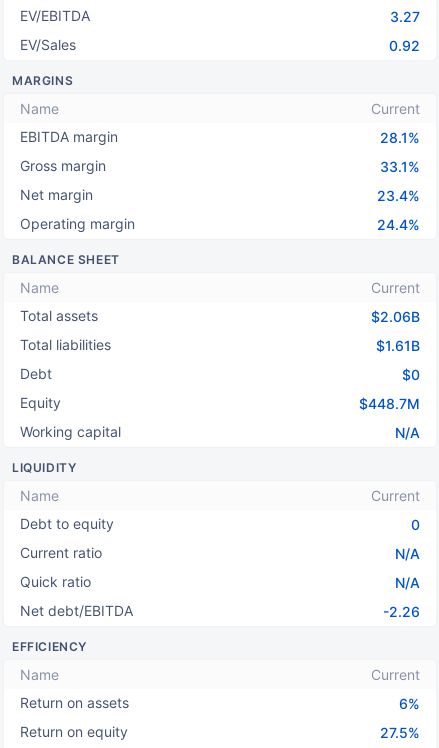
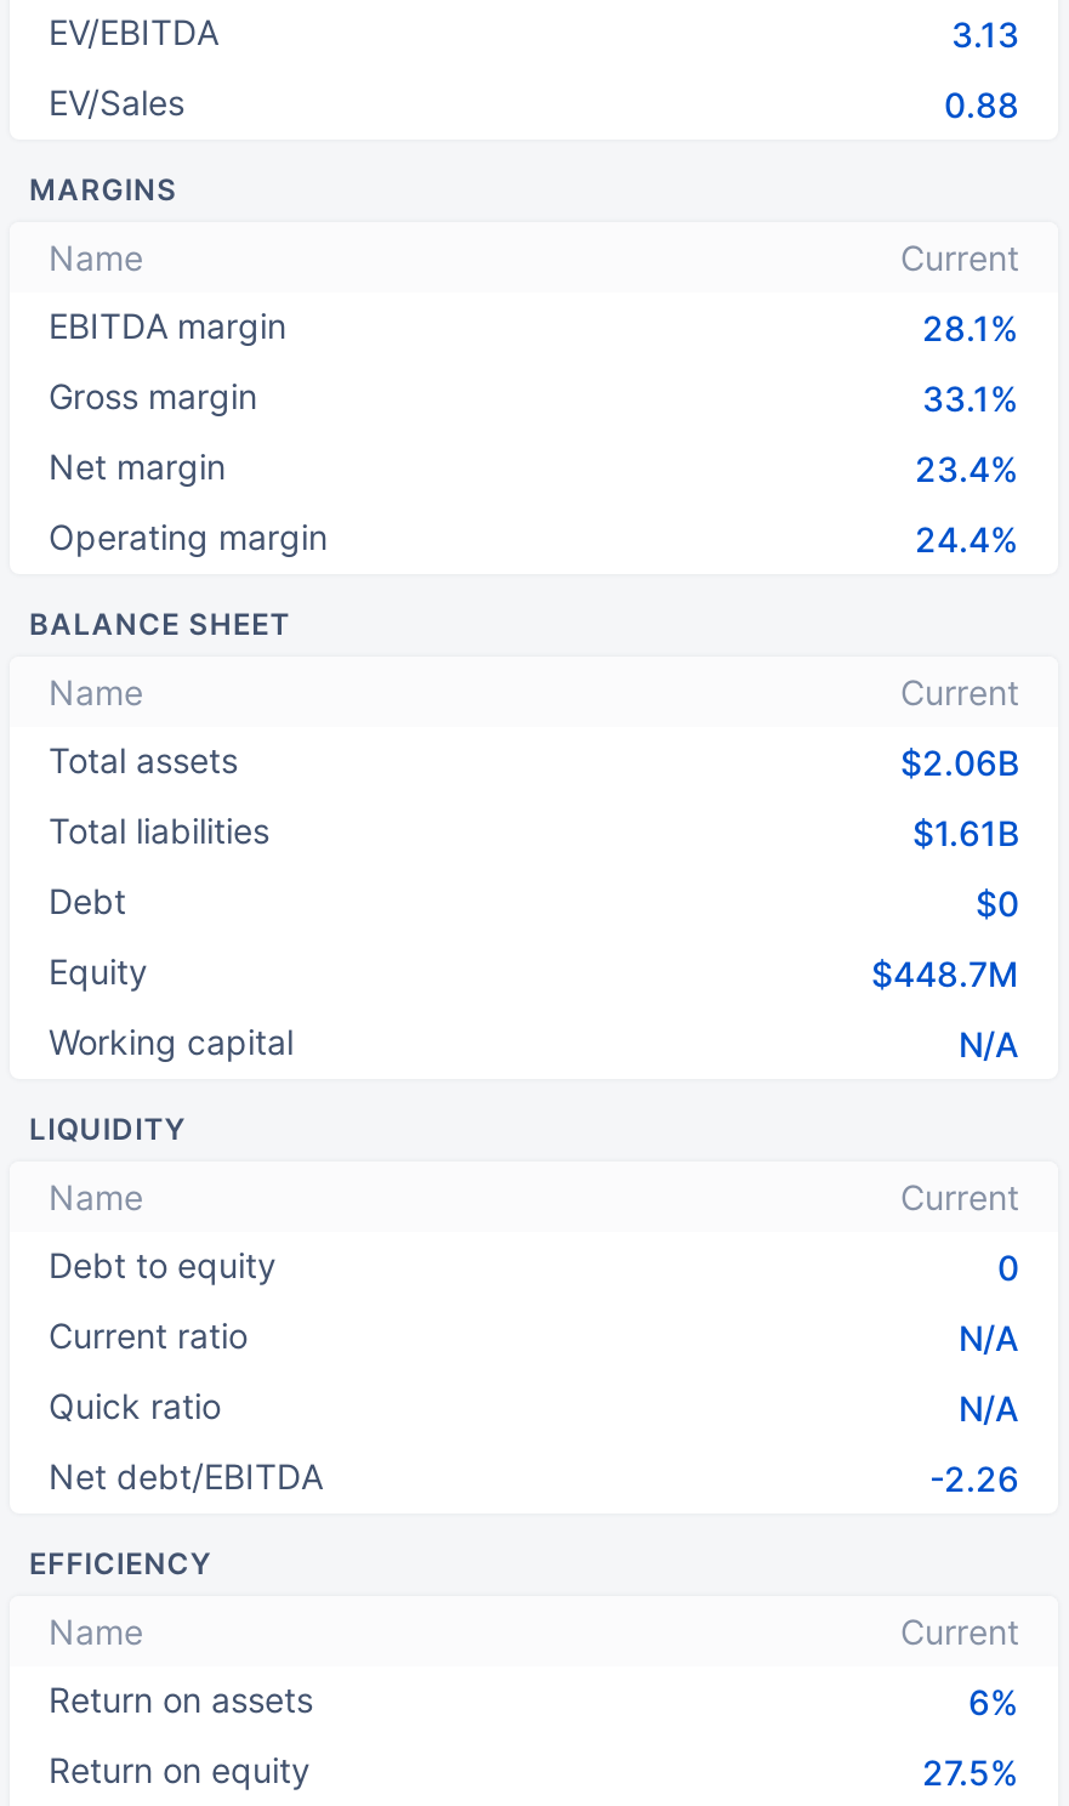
- 3.27
+ 3.13

- 0.92
+ 0.88
